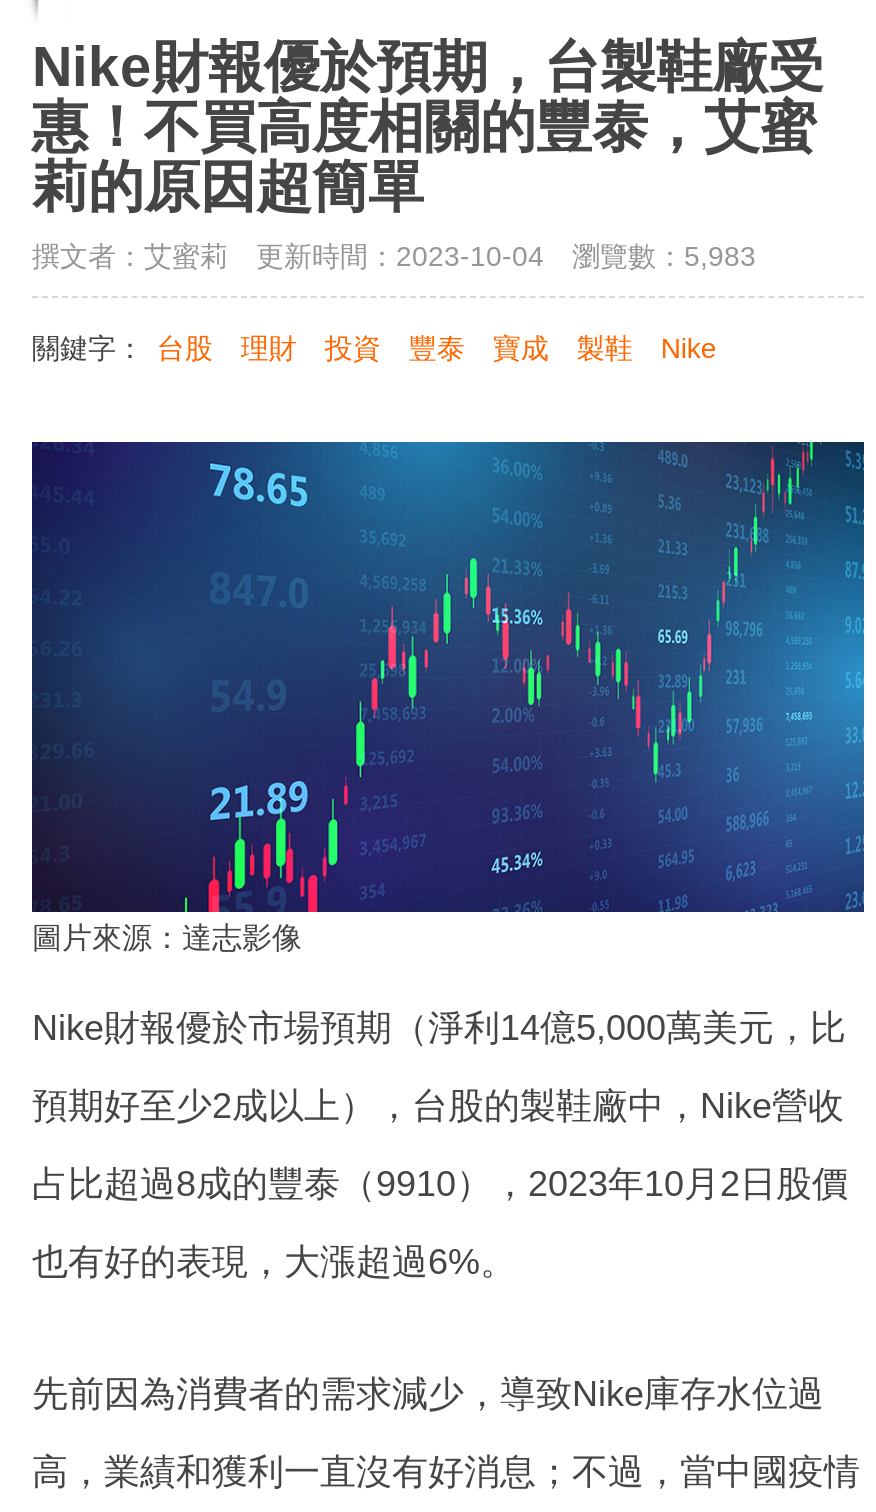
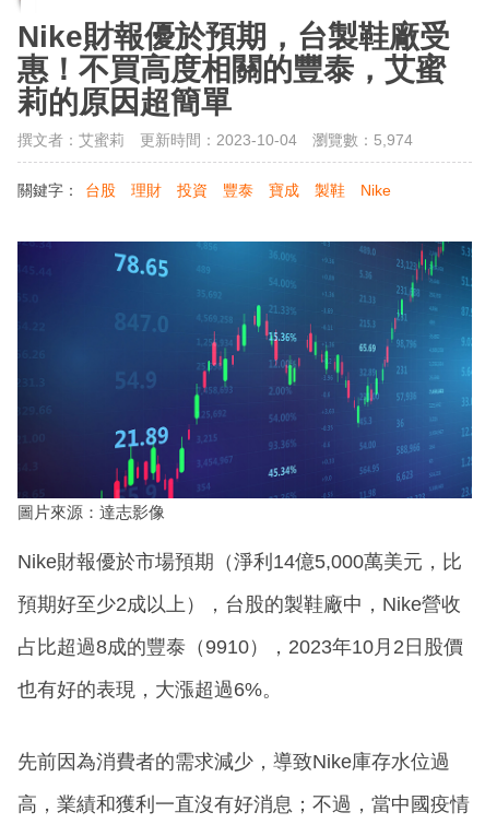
- 撰文者：艾蜜莉 更新時間：2023-10-04 瀏覽數：5,983
+ 撰文者：艾蜜莉 更新時間：2023-10-04 瀏覽數：5,974
